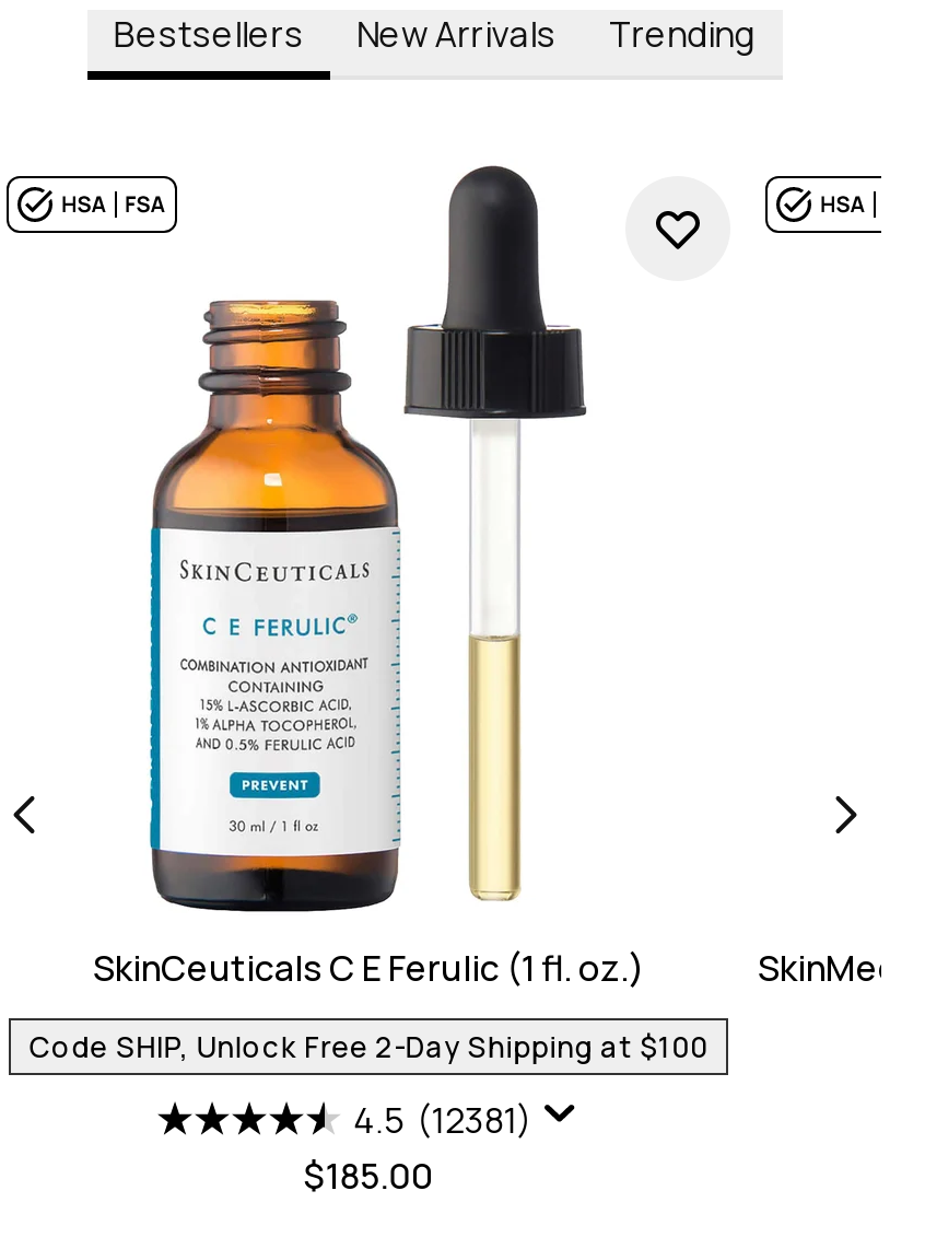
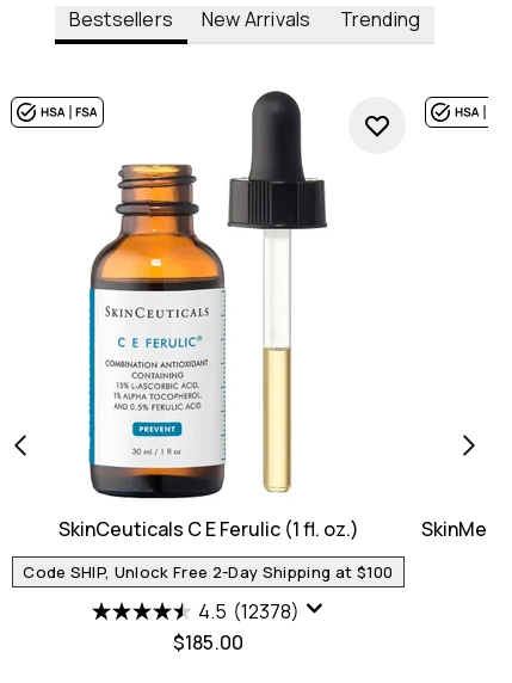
- 4.5 (12381)
+ 4.5 (12378)
